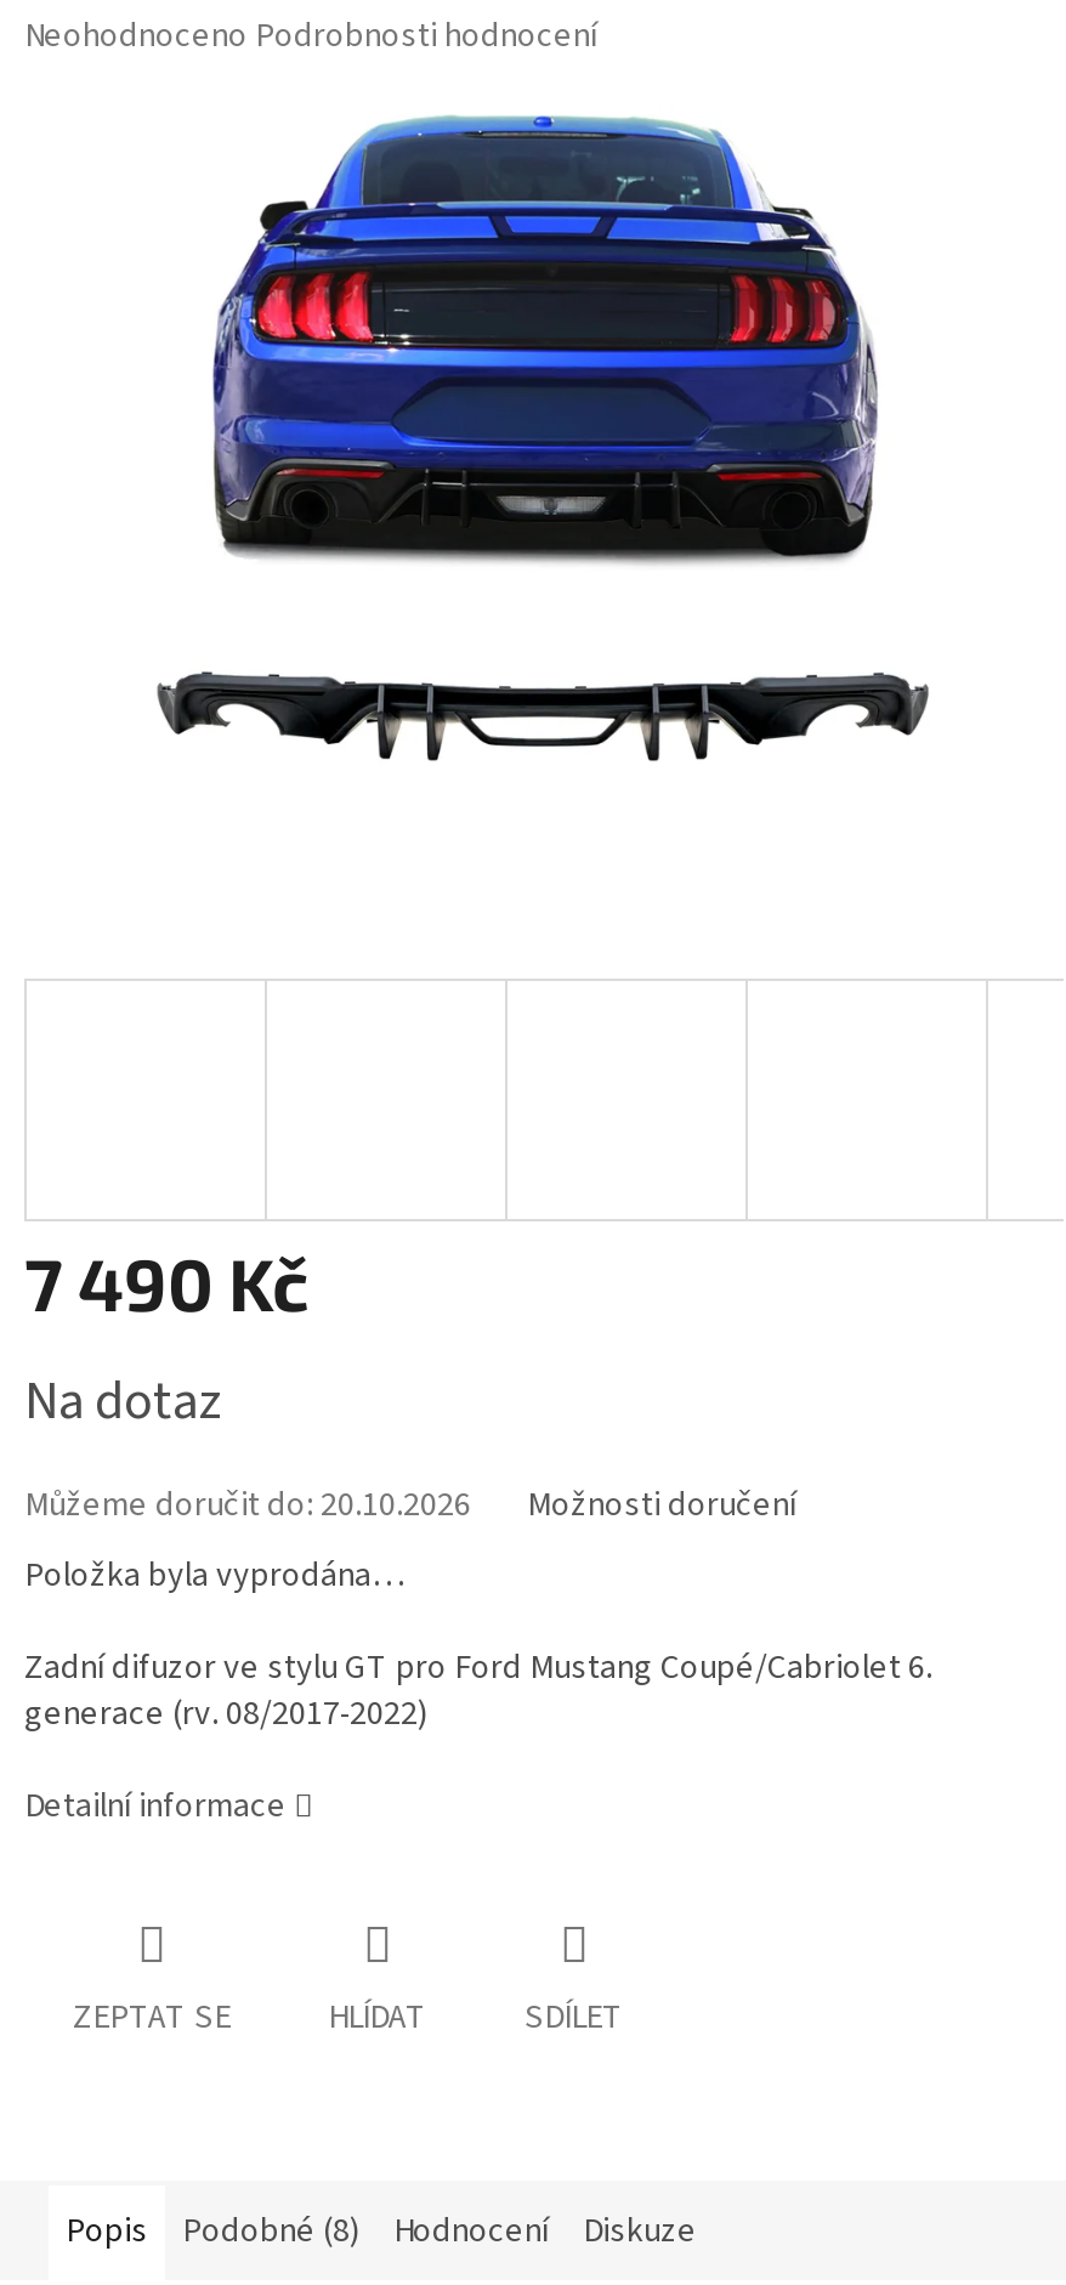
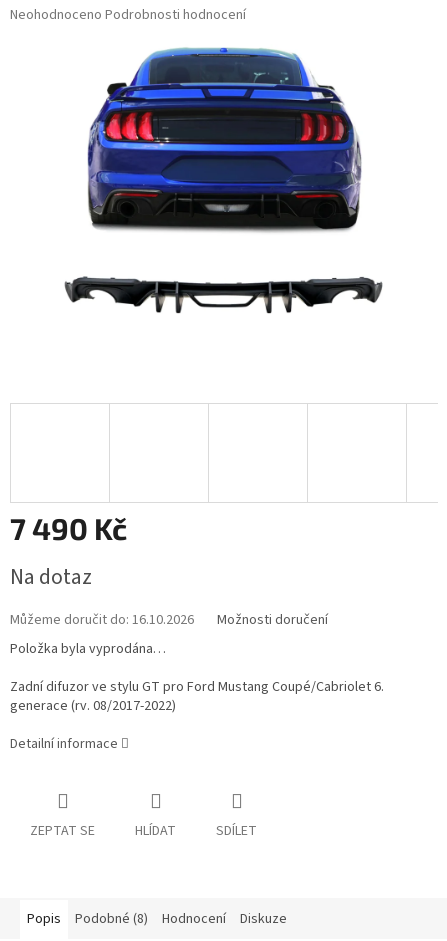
- Můžeme doručit do: 20.10.2026
+ Můžeme doručit do: 16.10.2026
